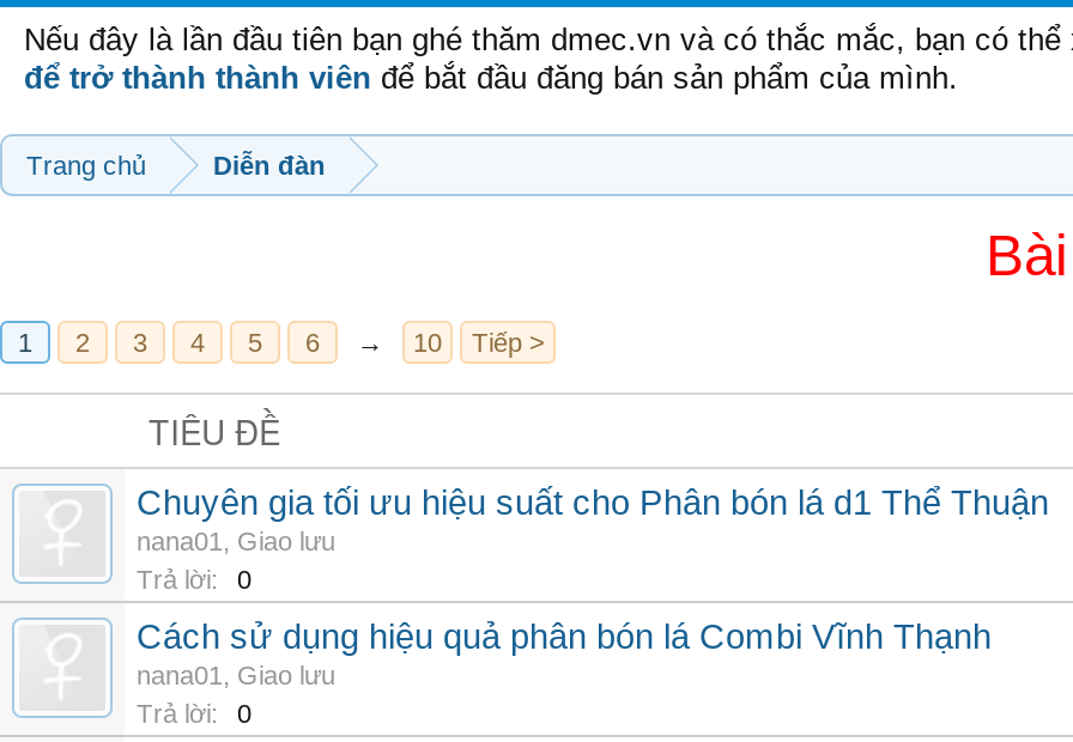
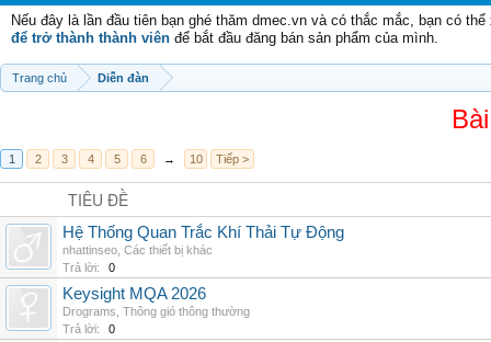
- Chuyên gia tối ưu hiệu suất cho Phân bón lá d1 Thể Thuận
- nana01, Giao lưu
+ Hệ Thống Quan Trắc Khí Thải Tự Động
+ nhattinseo, Các thiết bị khác

- Cách sử dụng hiệu quả phân bón lá Combi Vĩnh Thạnh
- nana01, Giao lưu
+ Keysight MQA 2026
+ Drograms, Thông gió thông thường
